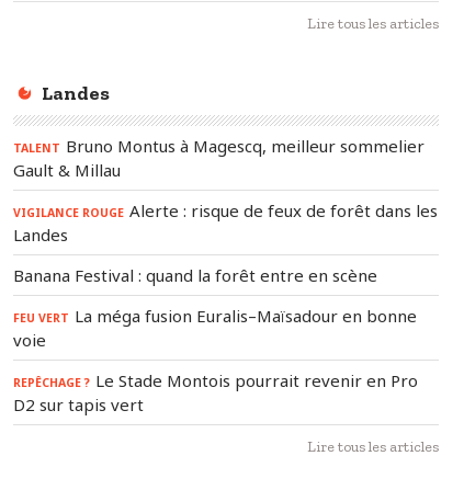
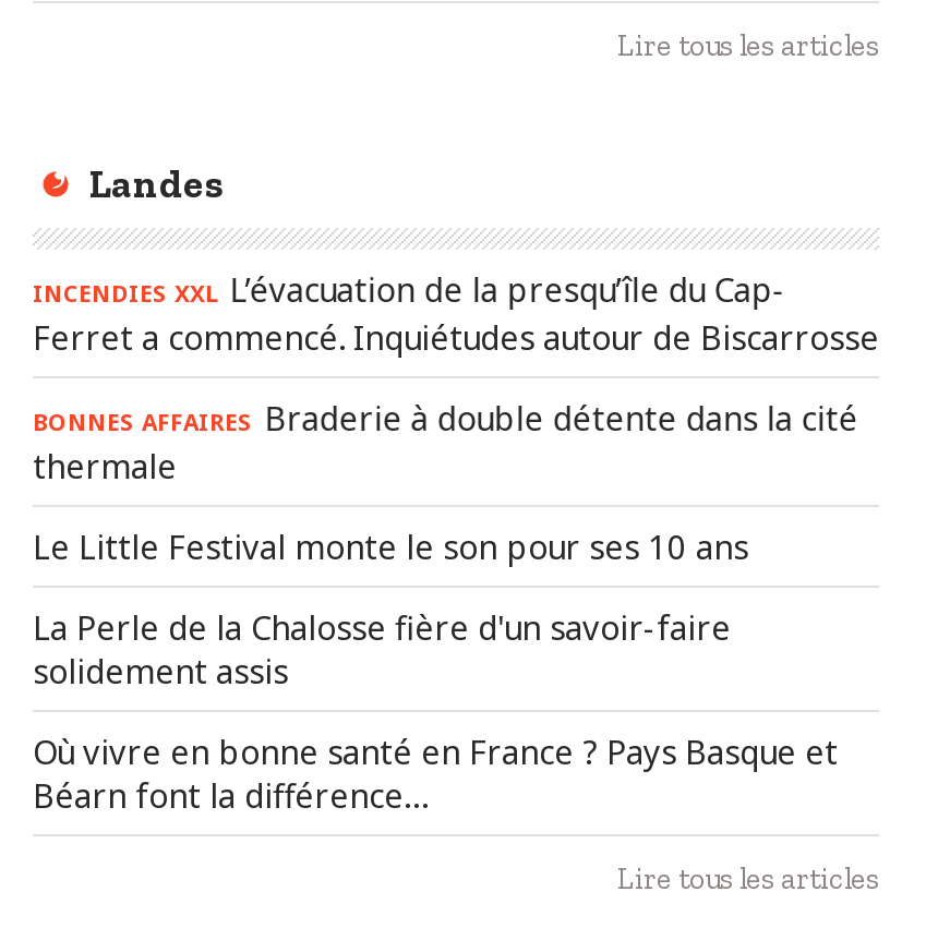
- TALENT Bruno Montus à Magescq, meilleur sommelier
- Gault & Millau
+ INCENDIES XXL L’évacuation de la presqu’île du Cap-
+ Ferret a commencé. Inquiétudes autour de Biscarrosse

- VIGILANCE ROUGE Alerte : risque de feux de forêt dans les
- Landes
+ BONNES AFFAIRES Braderie à double détente dans la cité
+ thermale

- Banana Festival : quand la forêt entre en scène
+ Le Little Festival monte le son pour ses 10 ans

- FEU VERT La méga fusion Euralis–Maïsadour en bonne
- voie
+ La Perle de la Chalosse fière d'un savoir-faire
+ solidement assis

- REPÊCHAGE ? Le Stade Montois pourrait revenir en Pro
- D2 sur tapis vert
+ Où vivre en bonne santé en France ? Pays Basque et
+ Béarn font la différence…
